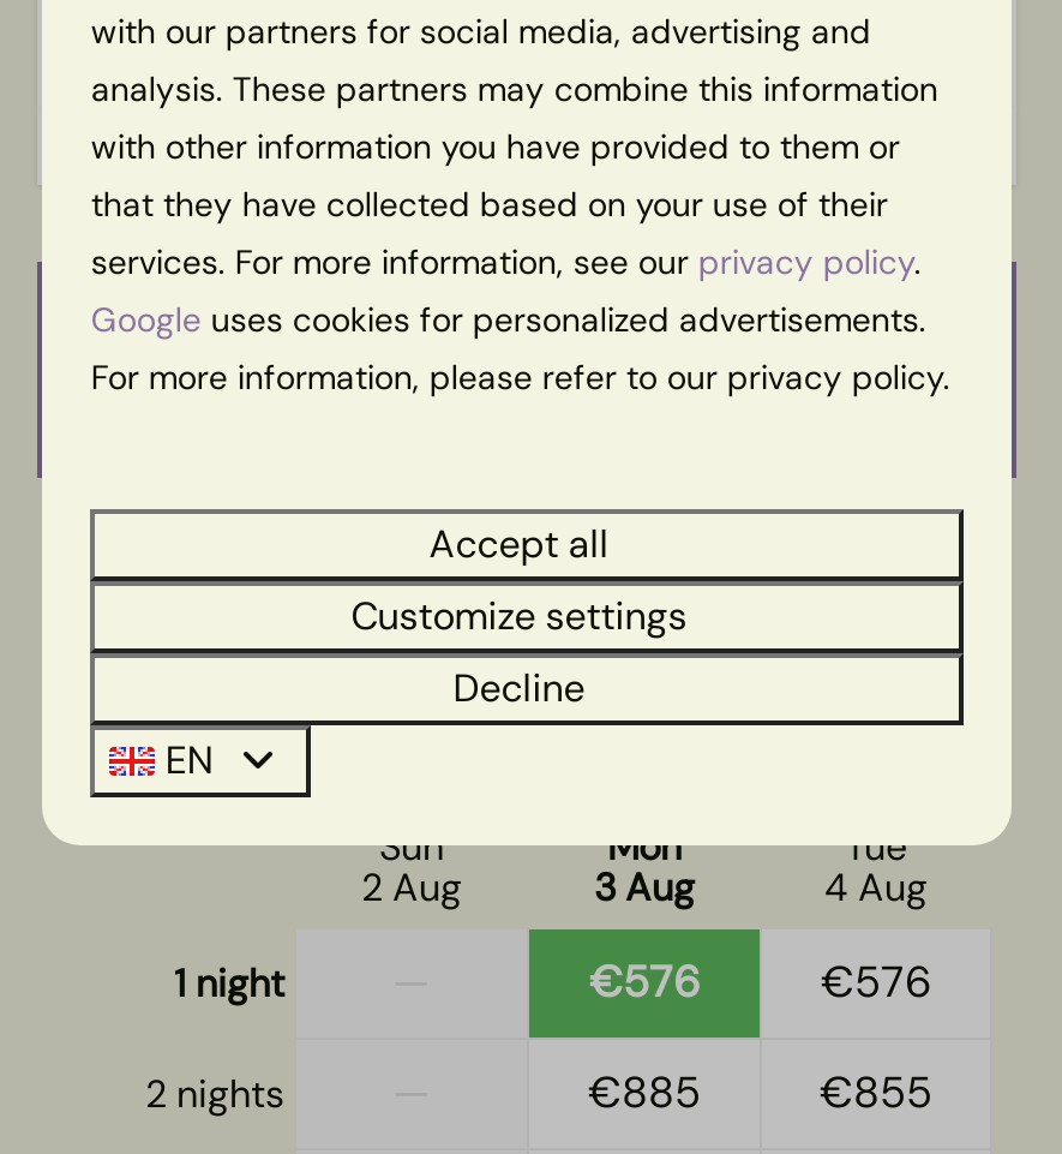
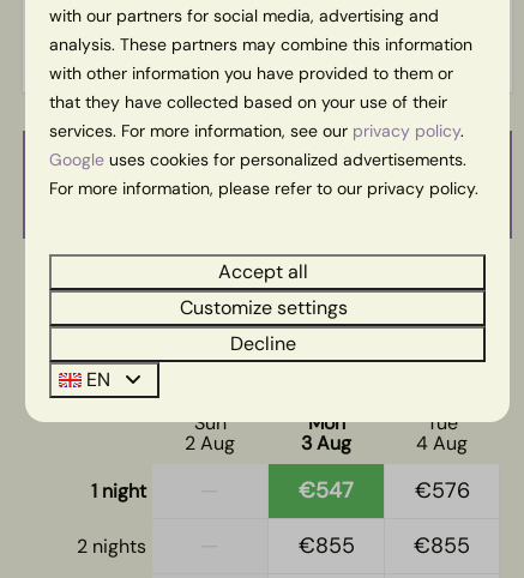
- €576
+ €547

- €885
+ €855
